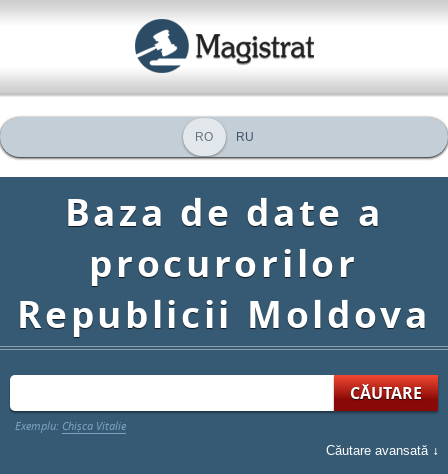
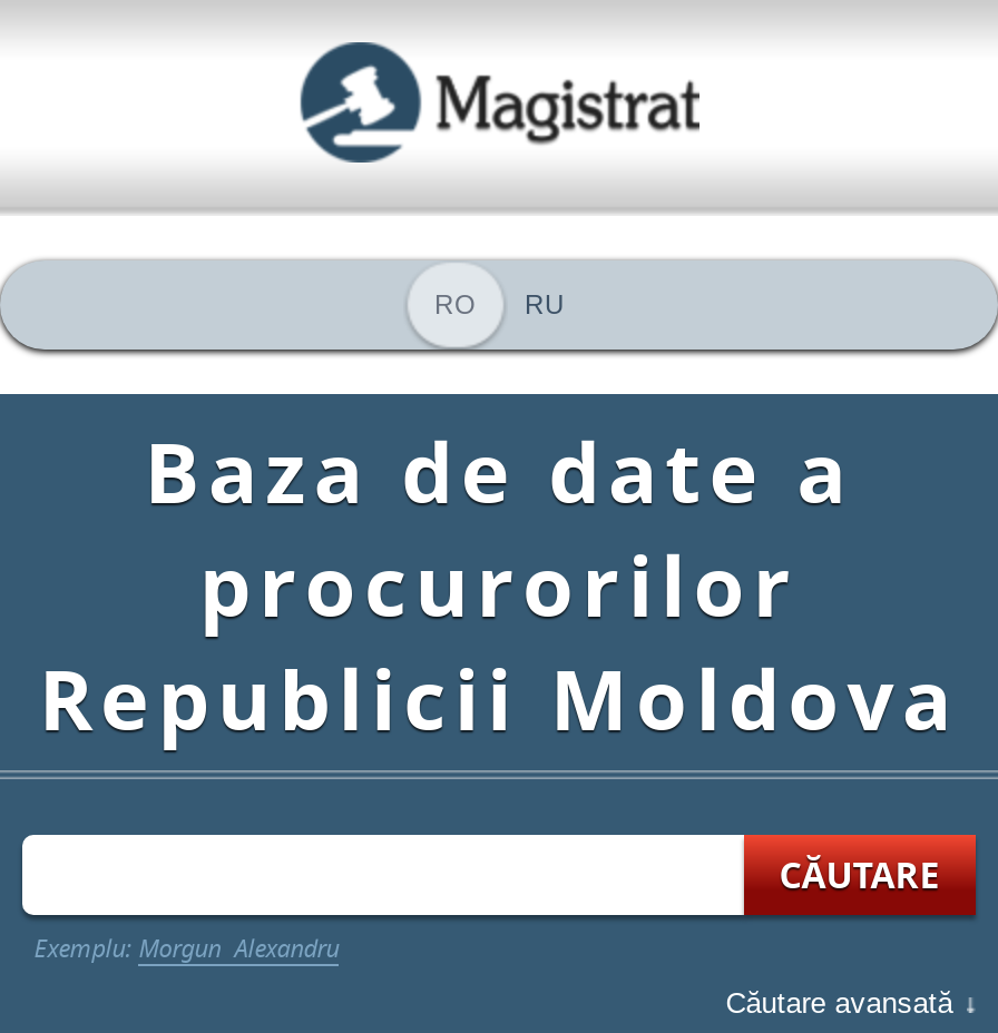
- Exemplu: Chișca Vitalie
+ Exemplu: Morgun Alexandru
